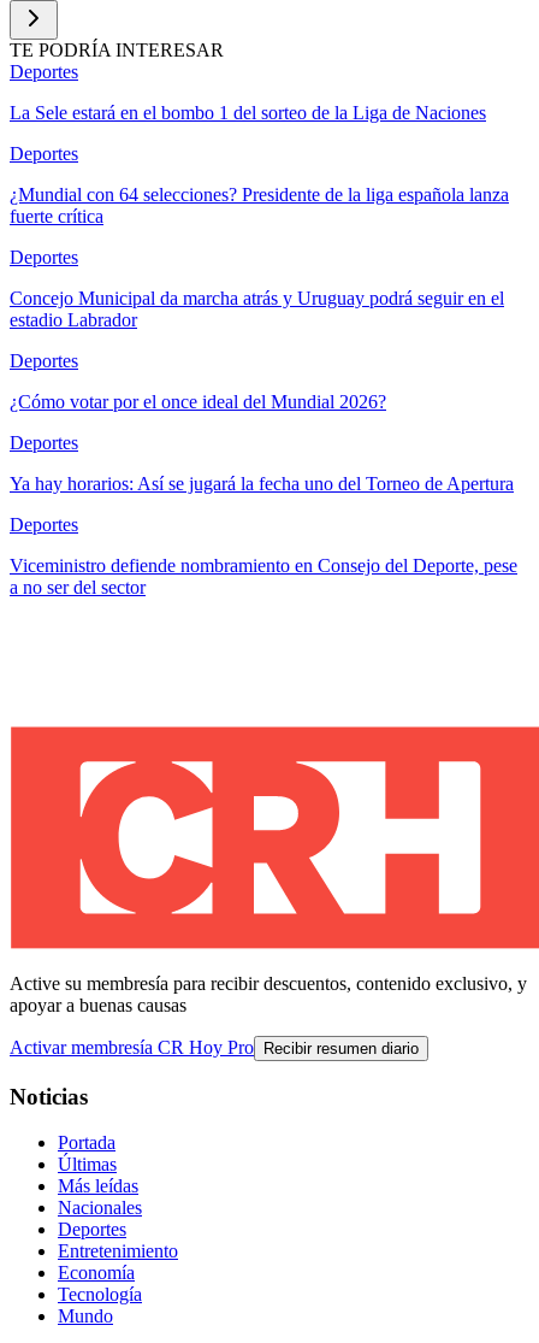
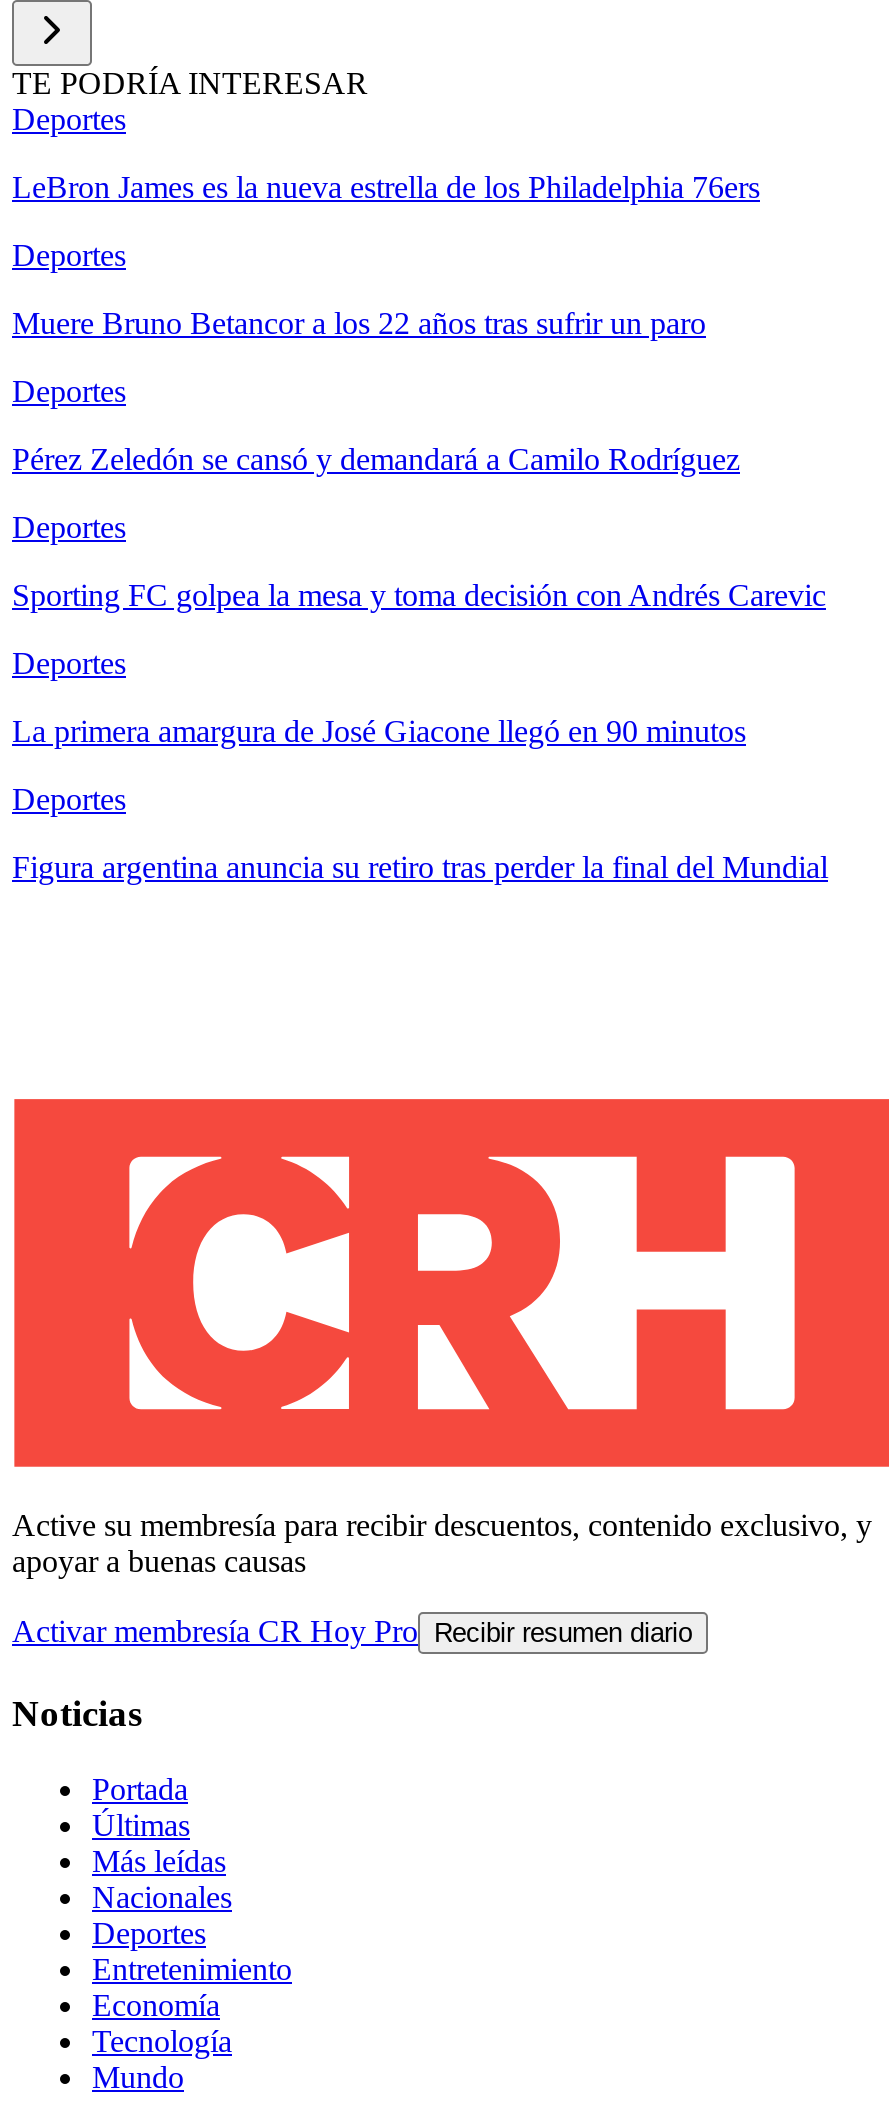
- La Sele estará en el bombo 1 del sorteo de la Liga de Naciones
+ LeBron James es la nueva estrella de los Philadelphia 76ers

- ¿Mundial con 64 selecciones? Presidente de la liga española lanza
- fuerte crítica
+ Muere Bruno Betancor a los 22 años tras sufrir un paro

- Concejo Municipal da marcha atrás y Uruguay podrá seguir en el
- estadio Labrador
+ Pérez Zeledón se cansó y demandará a Camilo Rodríguez

- ¿Cómo votar por el once ideal del Mundial 2026?
+ Sporting FC golpea la mesa y toma decisión con Andrés Carevic

- Ya hay horarios: Así se jugará la fecha uno del Torneo de Apertura
+ La primera amargura de José Giacone llegó en 90 minutos

- Viceministro defiende nombramiento en Consejo del Deporte, pese
- a no ser del sector
+ Figura argentina anuncia su retiro tras perder la final del Mundial
